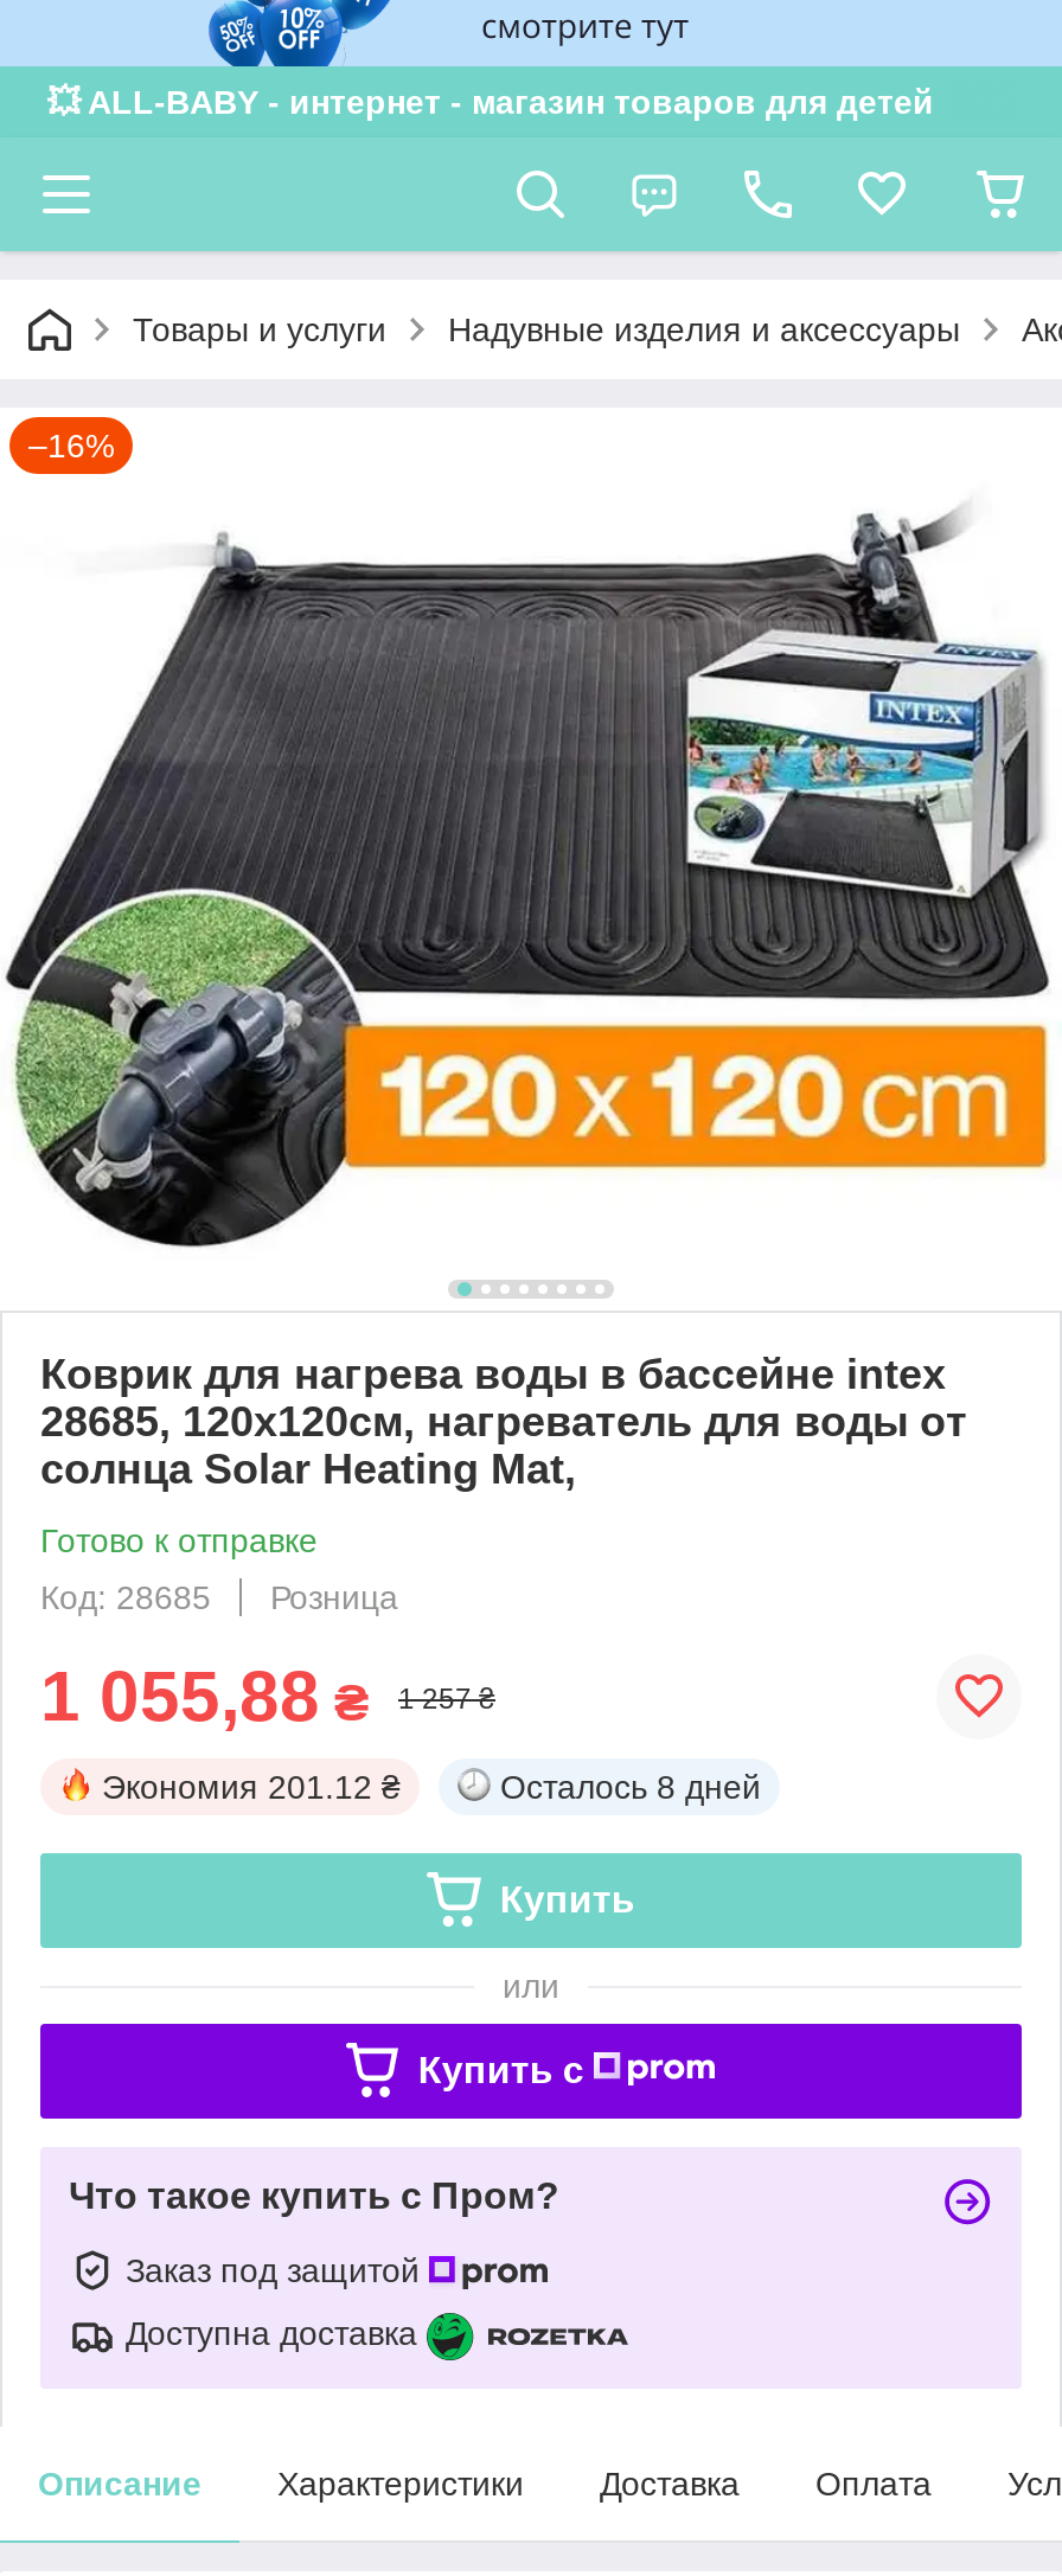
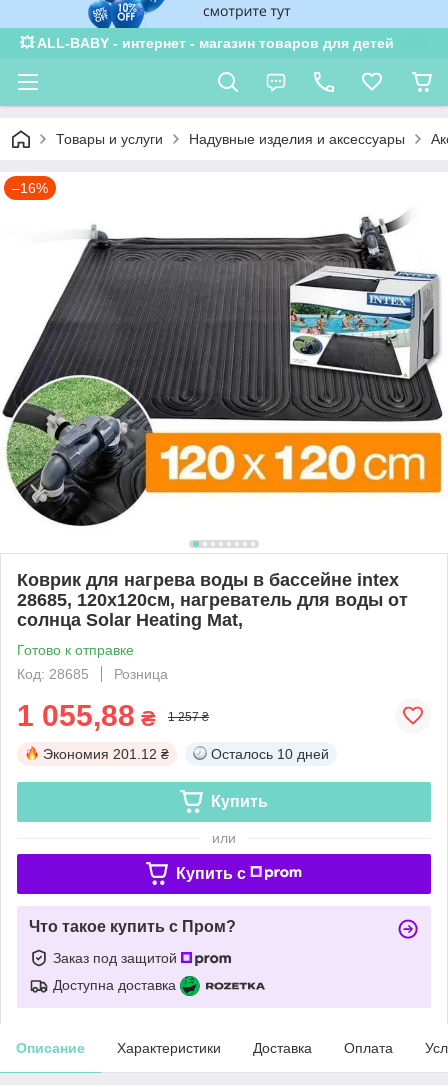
- Осталось 8 дней
+ Осталось 10 дней
